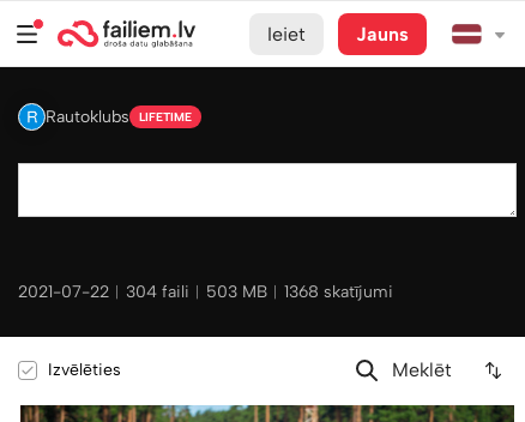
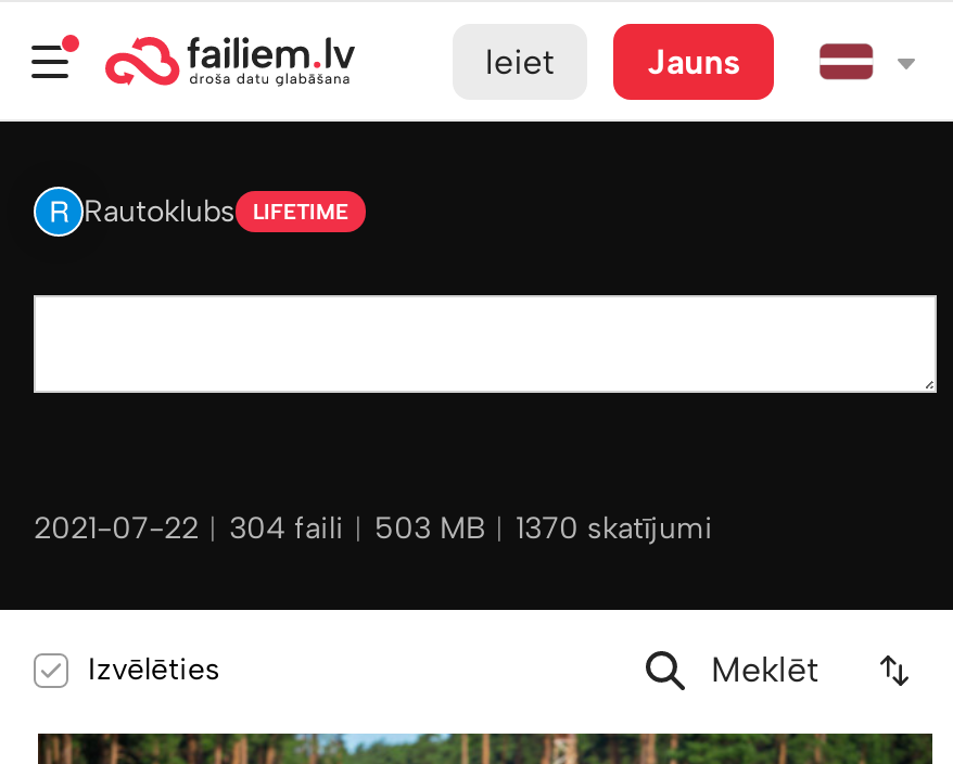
- 2021-07-22 ︱ 304 faili ︱ 503 MB ︱ 1368 skatījumi
+ 2021-07-22 ︱ 304 faili ︱ 503 MB ︱ 1370 skatījumi
